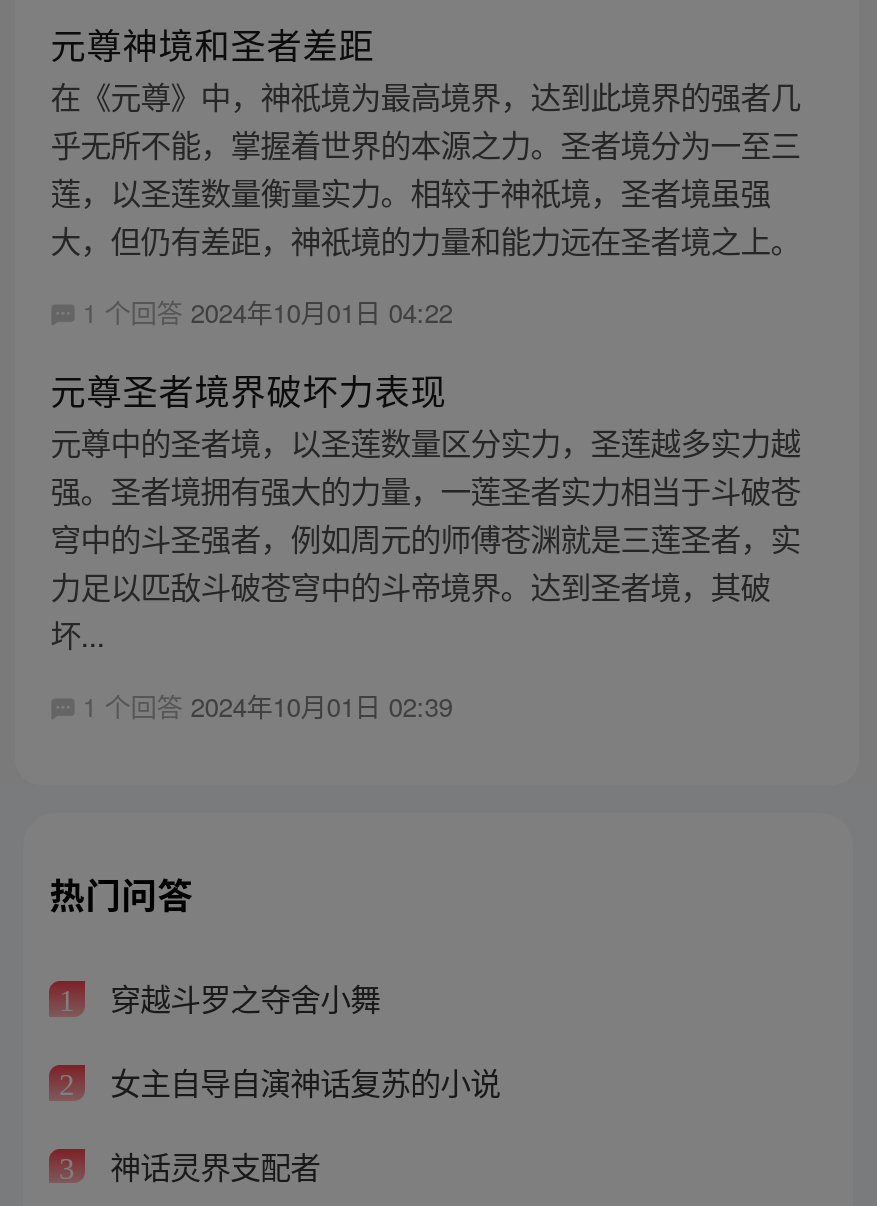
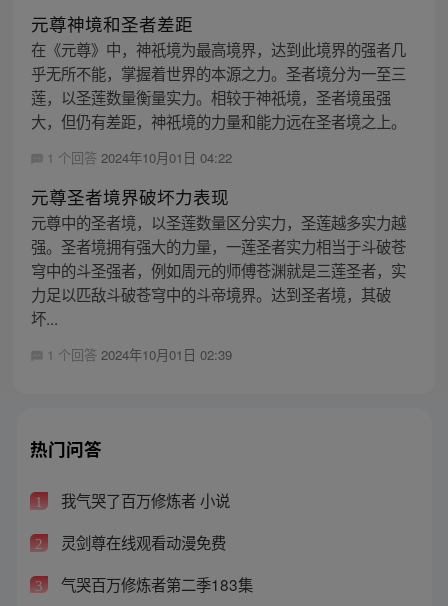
- 穿越斗罗之夺舍小舞
+ 我气哭了百万修炼者 小说

- 女主自导自演神话复苏的小说
+ 灵剑尊在线观看动漫免费

- 神话灵界支配者
+ 气哭百万修炼者第二季183集
